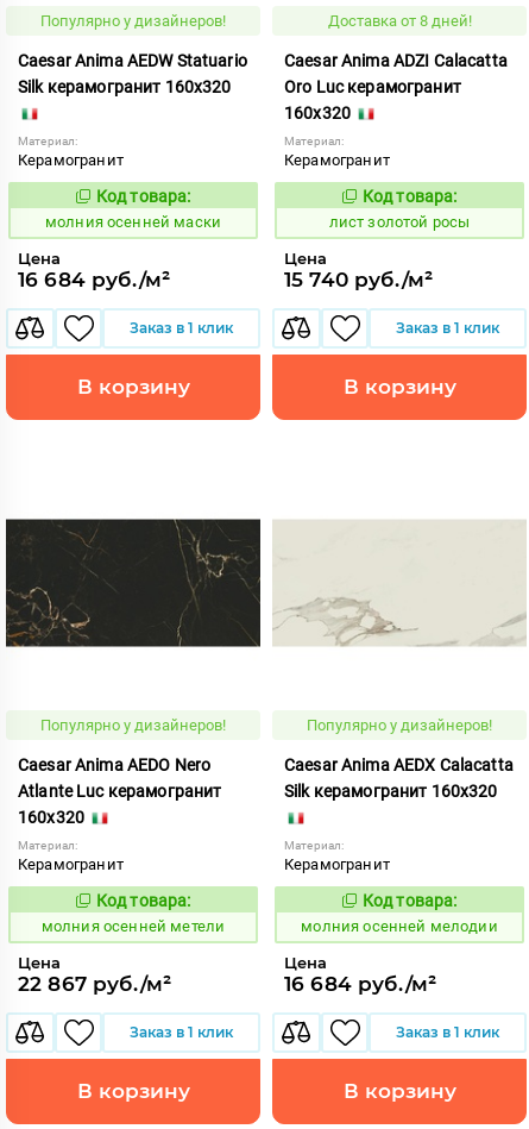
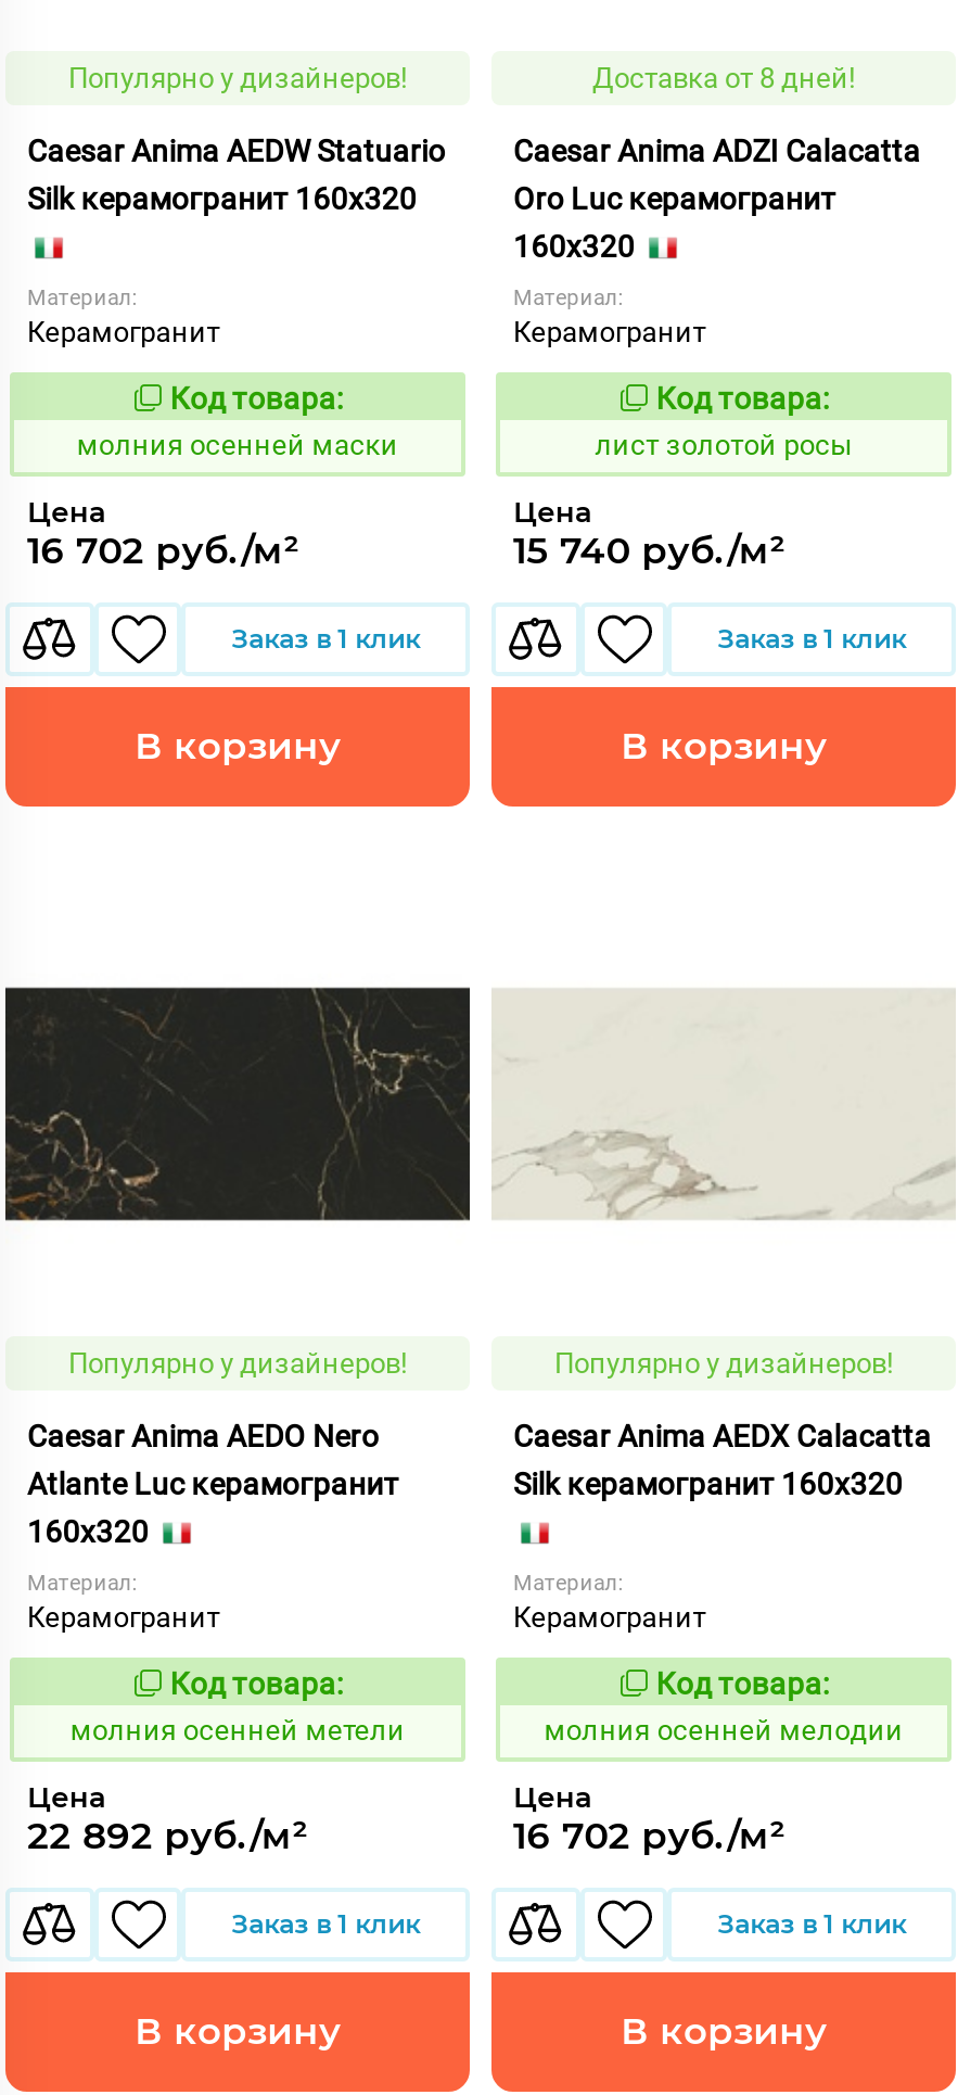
- 16 684 руб./м²
+ 16 702 руб./м²

- 22 867 руб./м²
+ 22 892 руб./м²

- 16 684 руб./м²
+ 16 702 руб./м²
